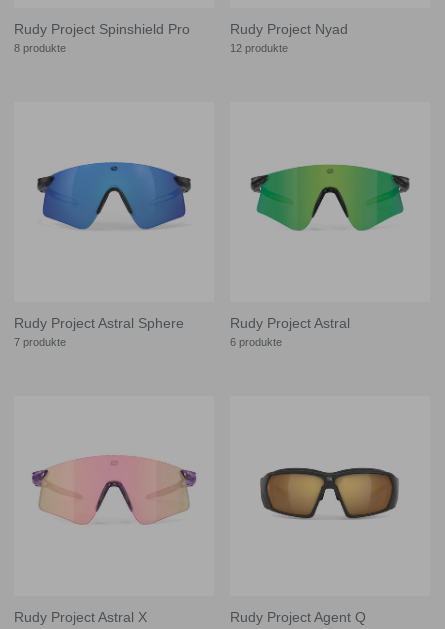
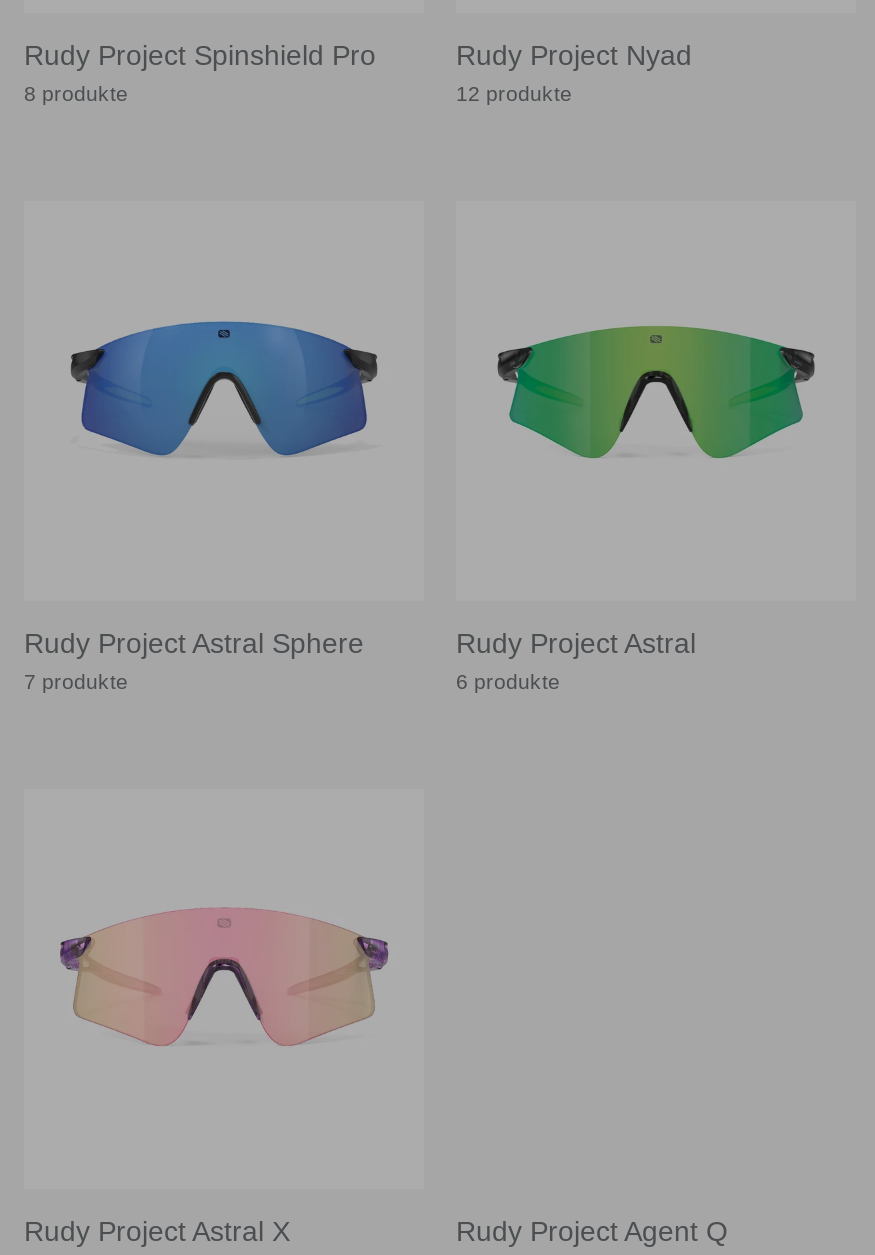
- [image]
